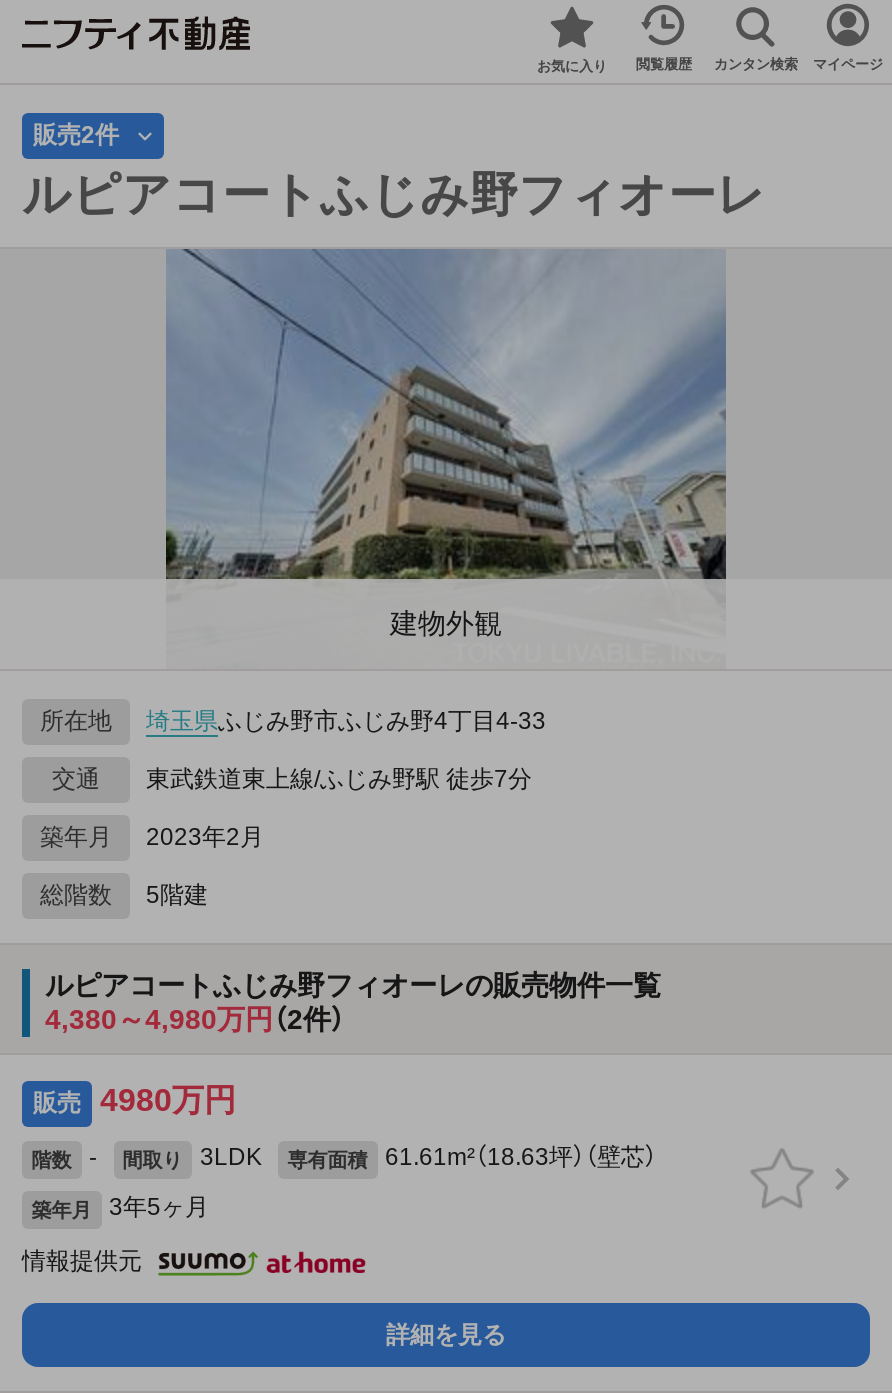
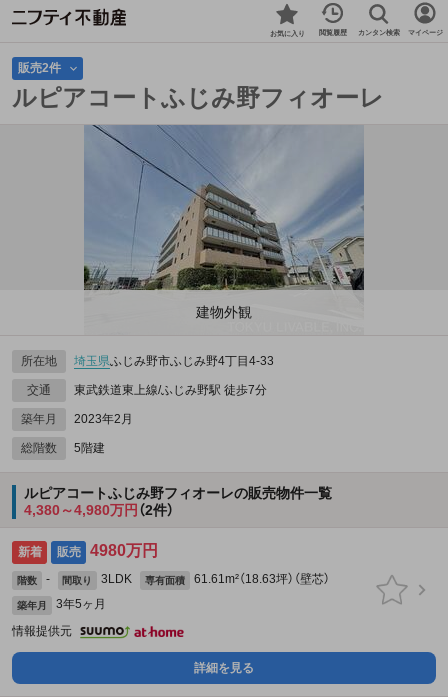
+ 新着
